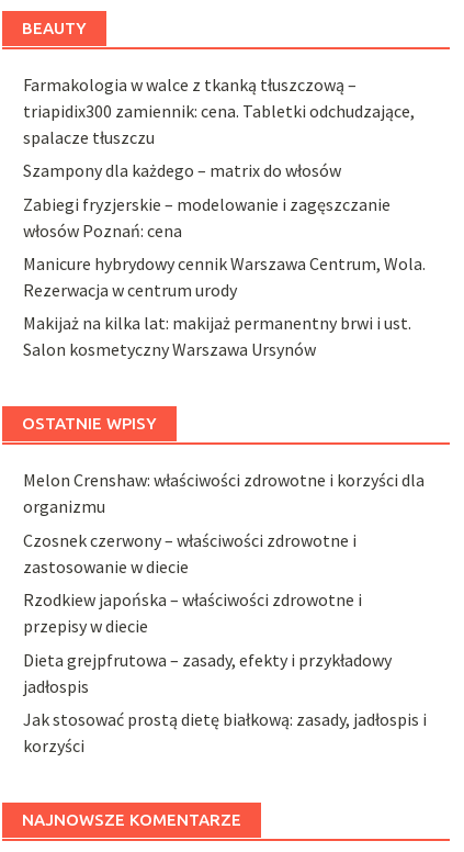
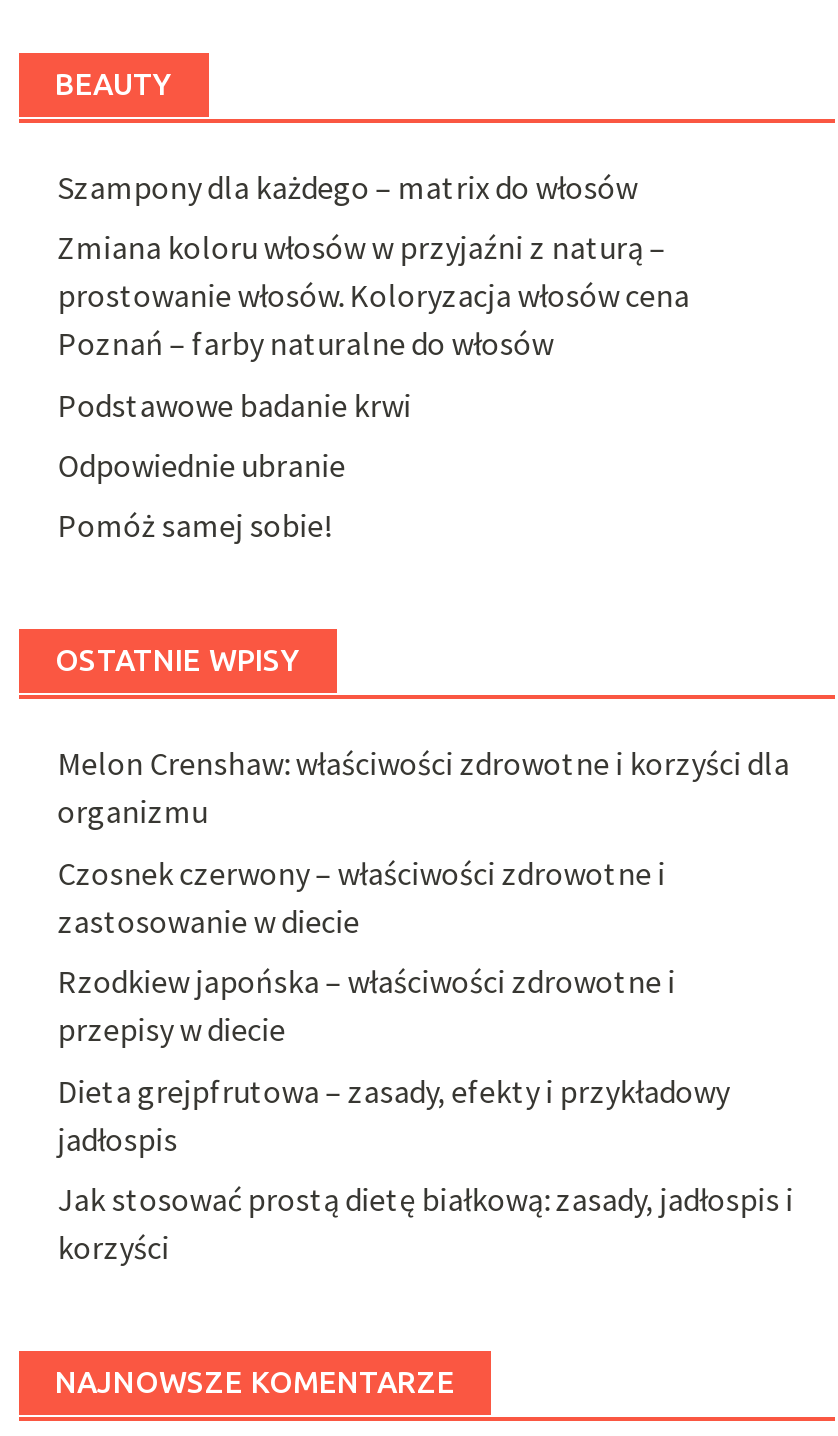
- Farmakologia w walce z tkanką tłuszczową –
- triapidix300 zamiennik: cena. Tabletki odchudzające,
- spalacze tłuszczu

- Zabiegi fryzjerskie – modelowanie i zagęszczanie
- włosów Poznań: cena
- Manicure hybrydowy cennik Warszawa Centrum, Wola.
- Rezerwacja w centrum urody
- Makijaż na kilka lat: makijaż permanentny brwi i ust.
- Salon kosmetyczny Warszawa Ursynów
+ Zmiana koloru włosów w przyjaźni z naturą –
+ prostowanie włosów. Koloryzacja włosów cena
+ Poznań – farby naturalne do włosów
+ Podstawowe badanie krwi
+ Odpowiednie ubranie
+ Pomóż samej sobie!
